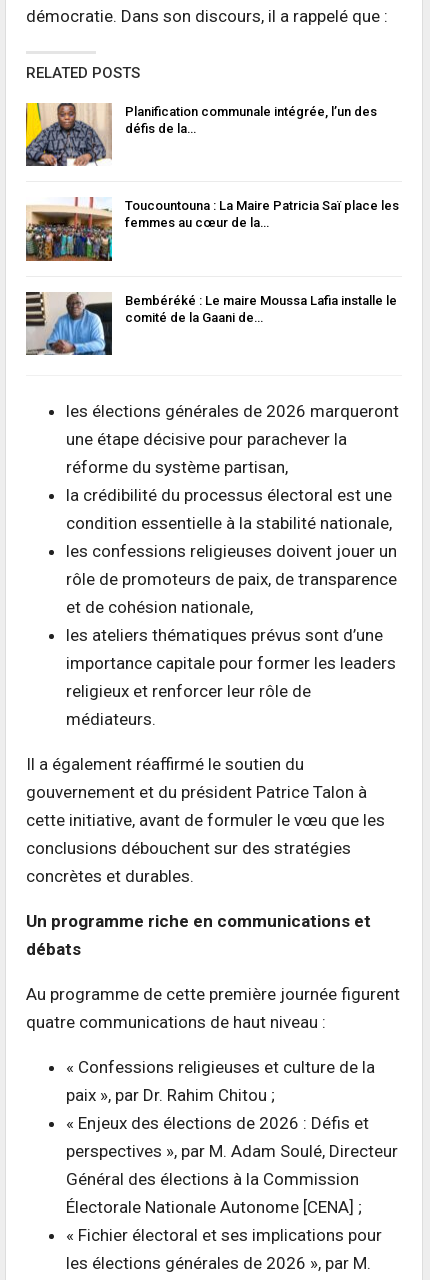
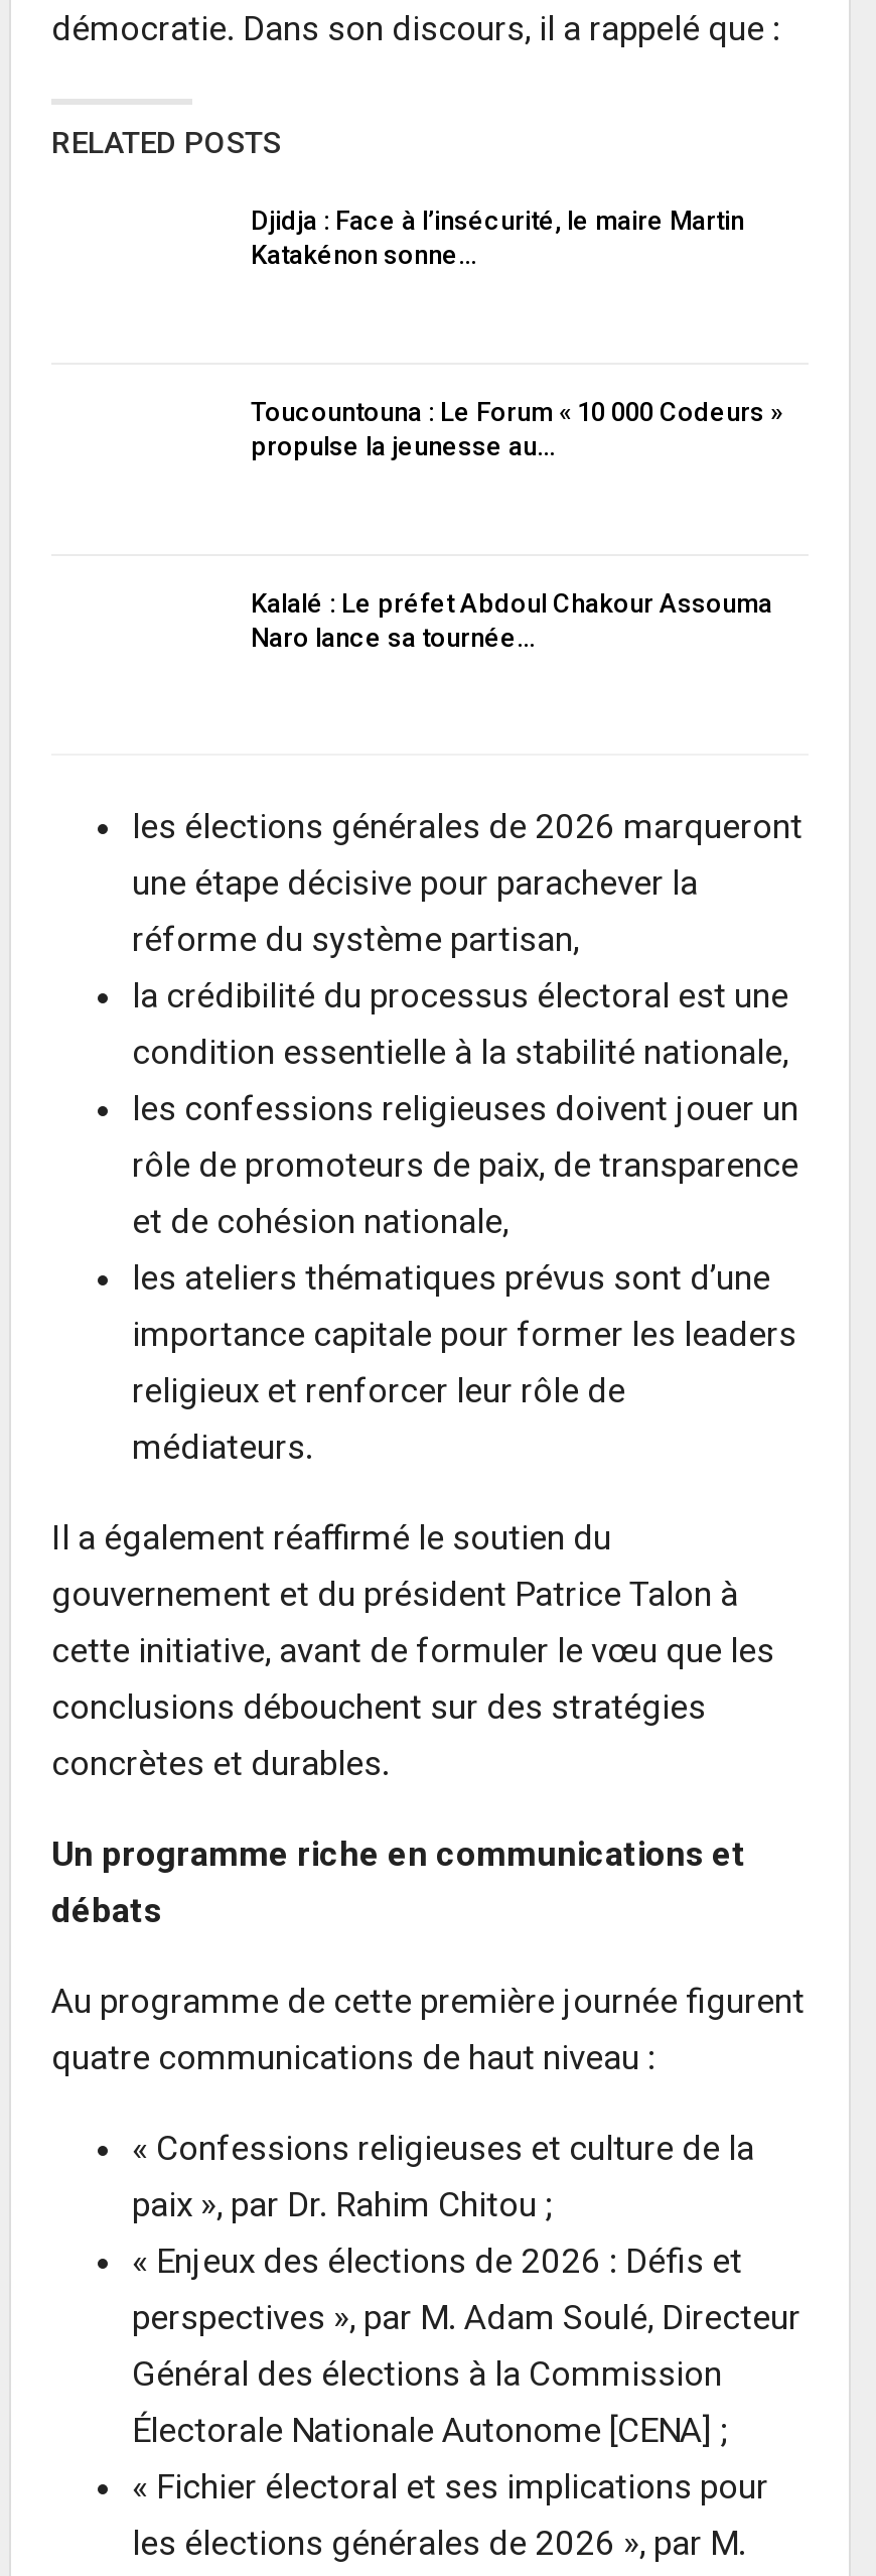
- [image]

- Planification communale intégrée, l’un des
- défis de la…
+ Djidja : Face à l’insécurité, le maire Martin
+ Katakénon sonne…

- [image]

- Toucountouna : La Maire Patricia Saï place les
- femmes au cœur de la…
+ Toucountouna : Le Forum « 10 000 Codeurs »
+ propulse la jeunesse au…

- [image]

- Bembéréké : Le maire Moussa Lafia installe le
- comité de la Gaani de…
+ Kalalé : Le préfet Abdoul Chakour Assouma
+ Naro lance sa tournée…
